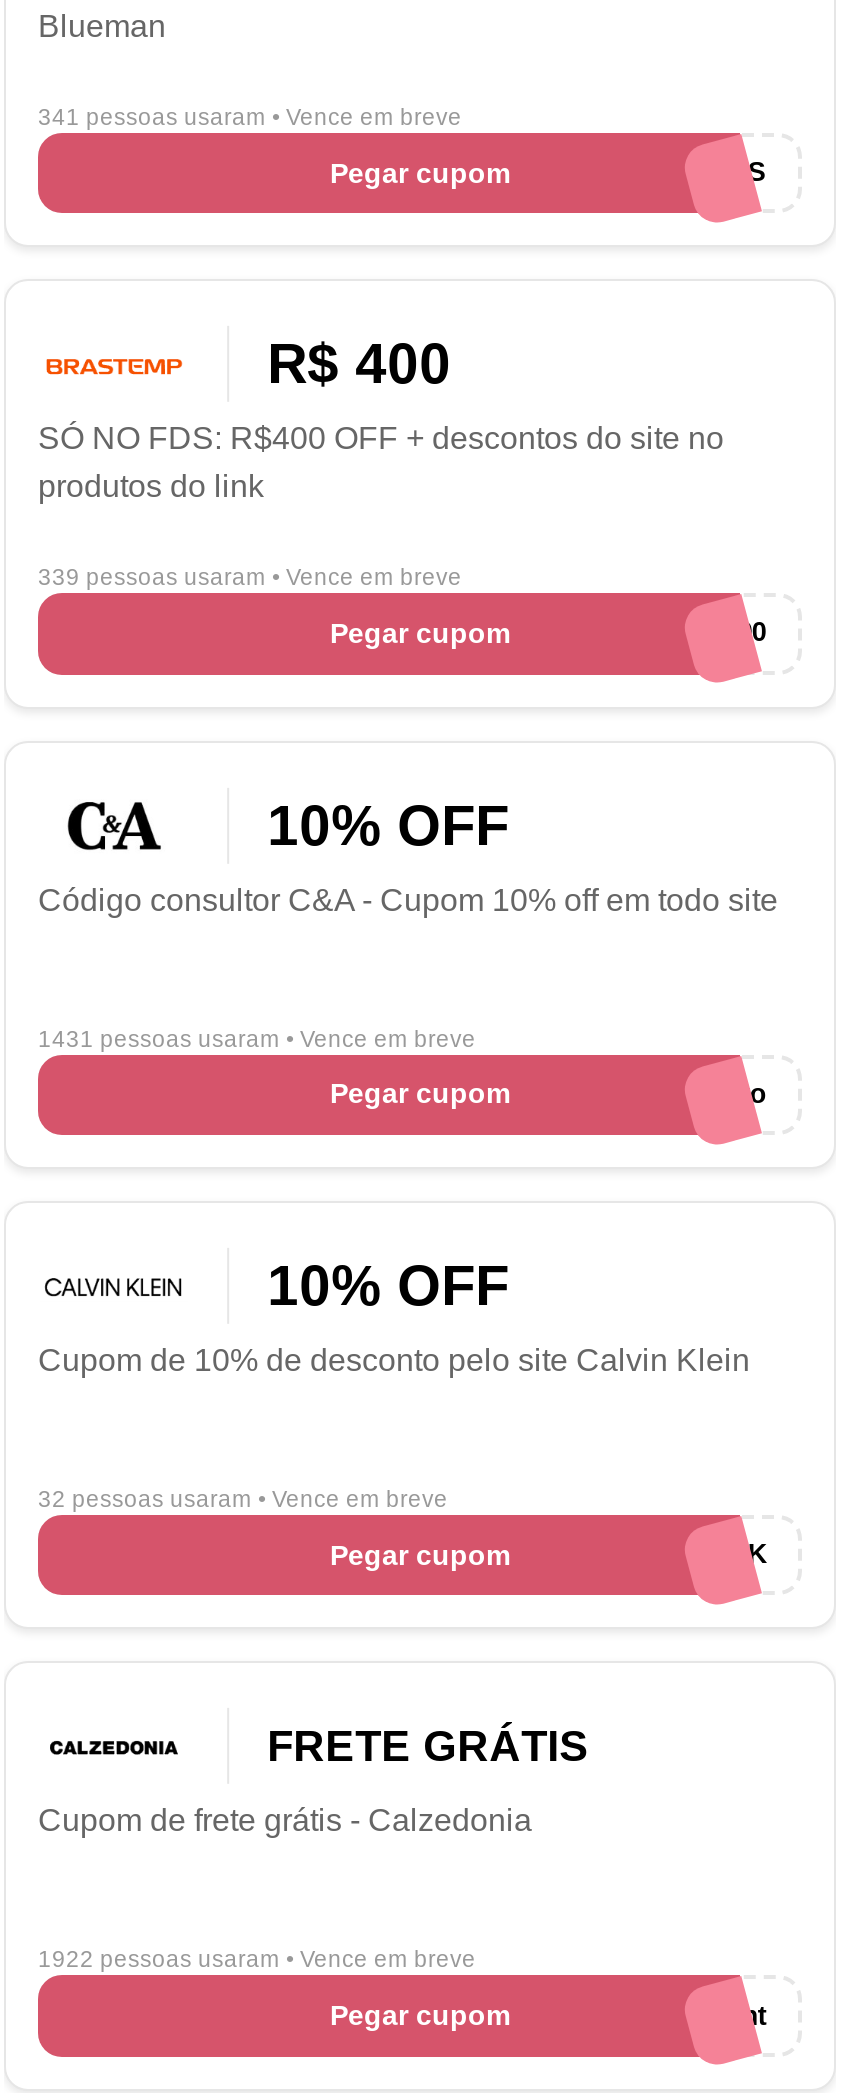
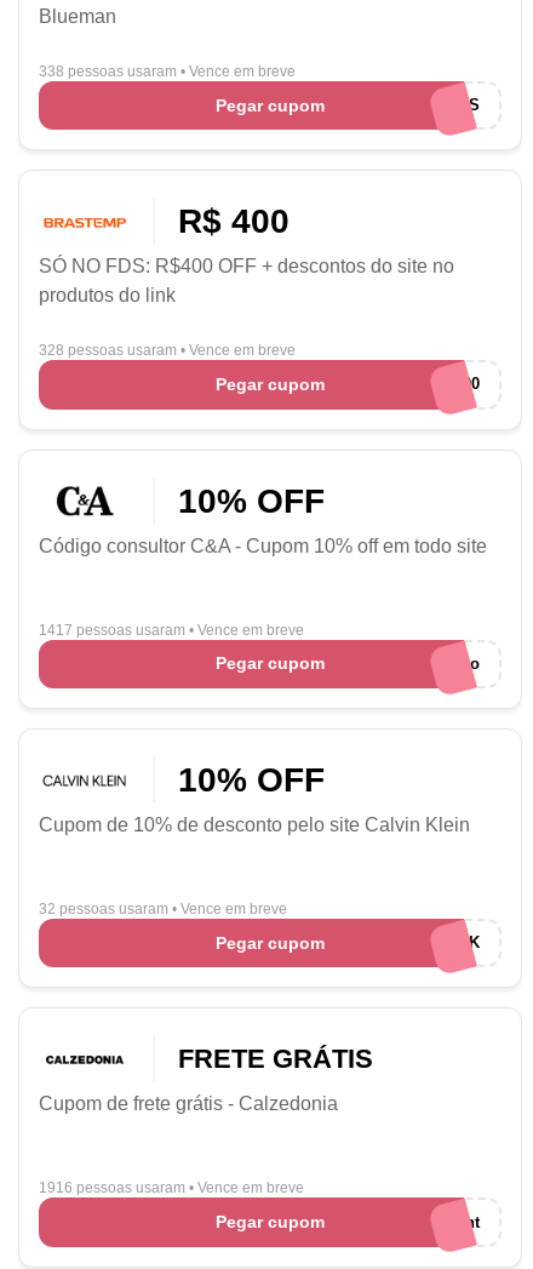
- 341 pessoas usaram • Vence em breve
+ 338 pessoas usaram • Vence em breve

- 339 pessoas usaram • Vence em breve
+ 328 pessoas usaram • Vence em breve

- 1431 pessoas usaram • Vence em breve
+ 1417 pessoas usaram • Vence em breve

- 1922 pessoas usaram • Vence em breve
+ 1916 pessoas usaram • Vence em breve
